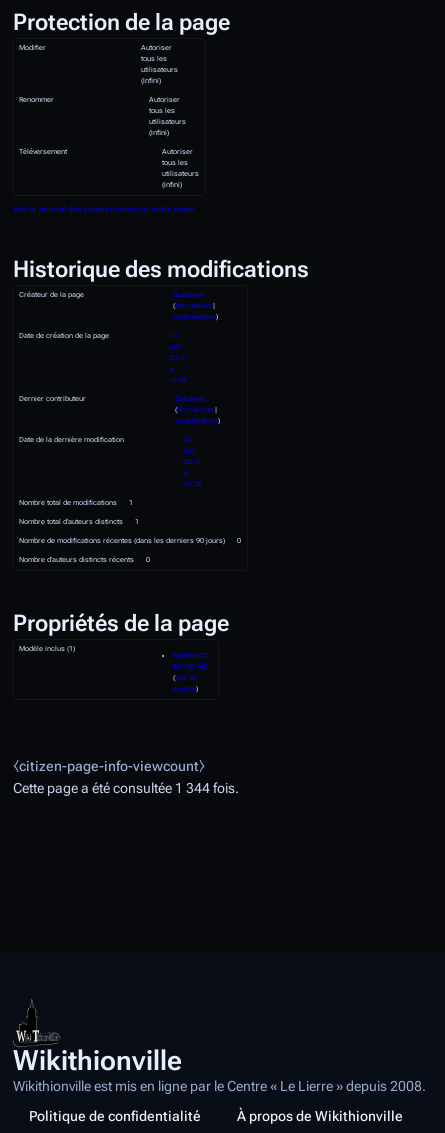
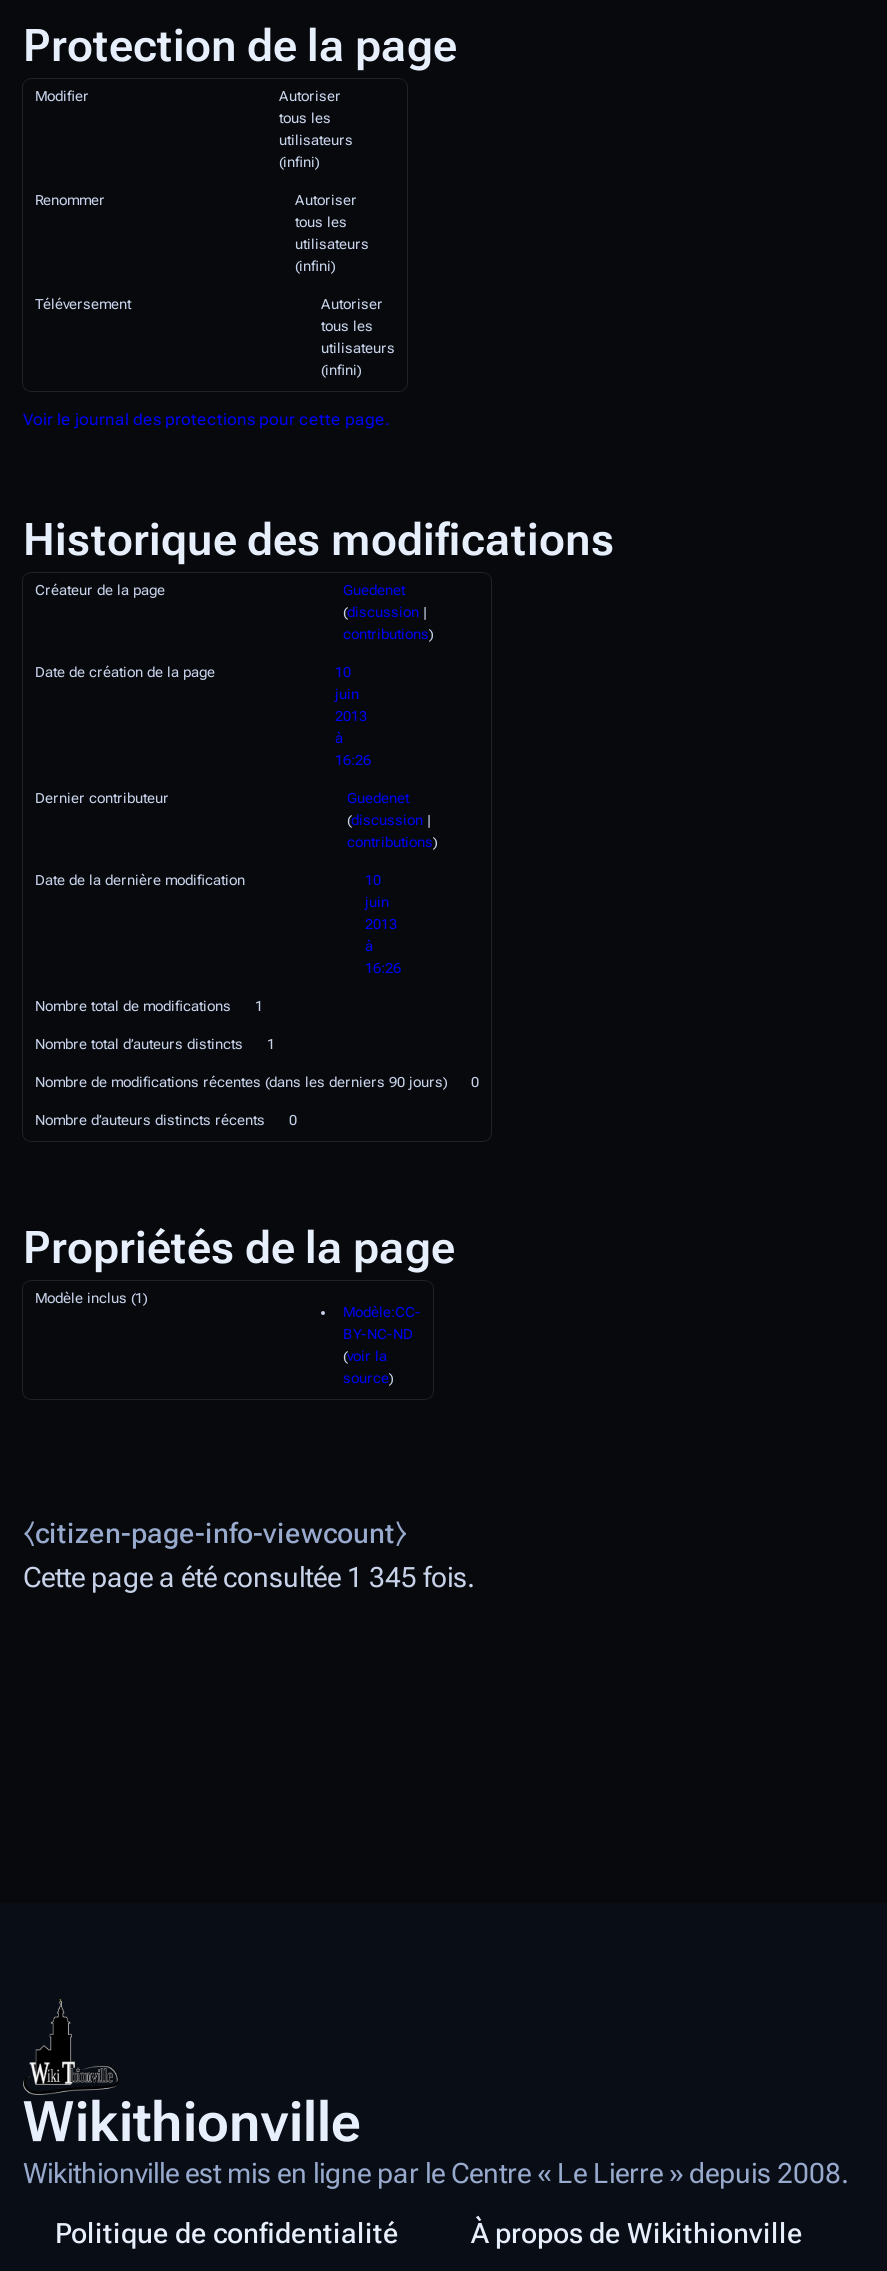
- Cette page a été consultée 1 344 fois.
+ Cette page a été consultée 1 345 fois.
